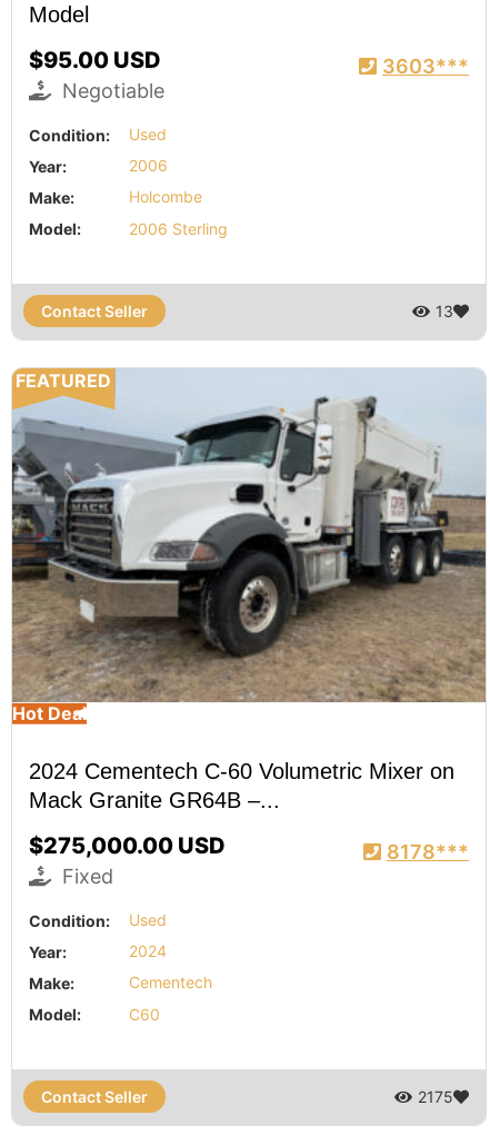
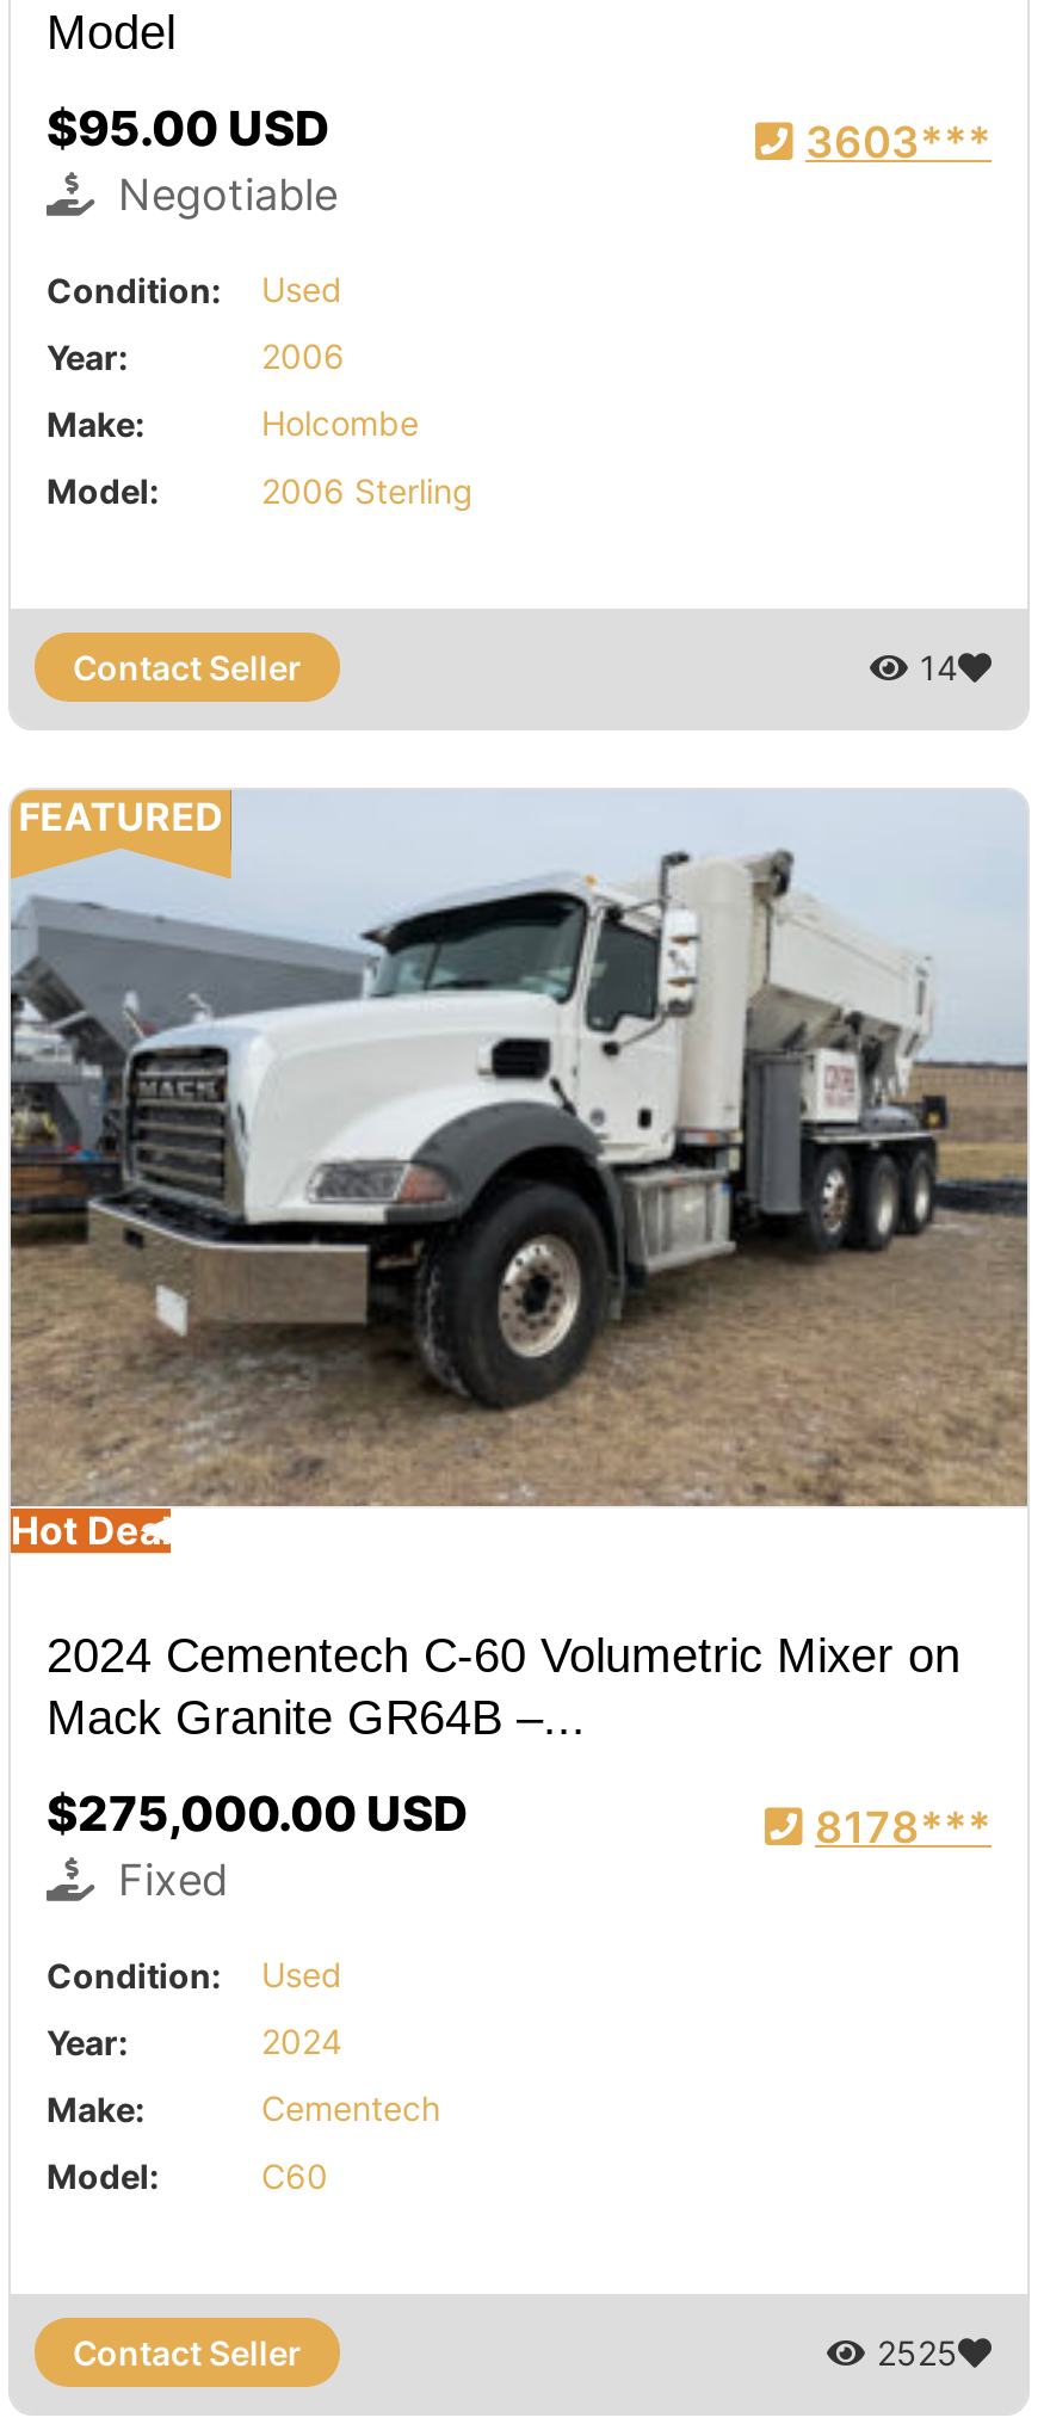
- 13
+ 14

- 2175
+ 2525
